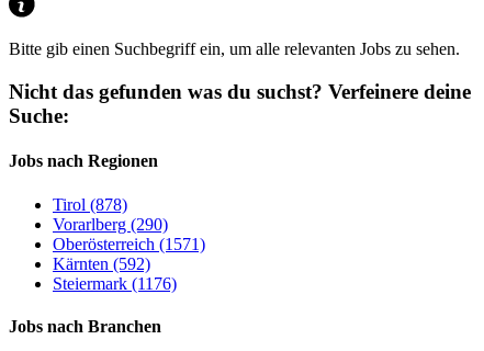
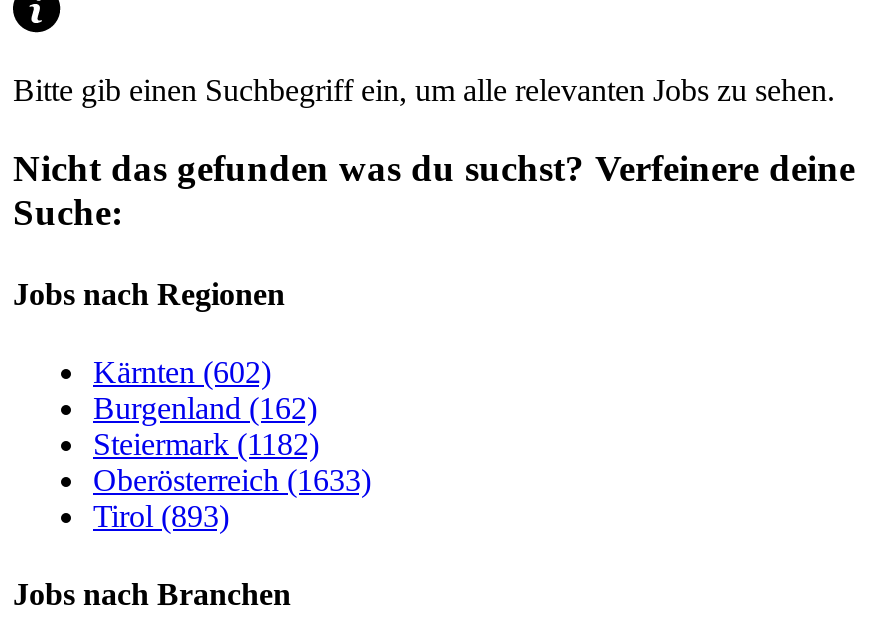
- Tirol (878)
- Vorarlberg (290)
- Oberösterreich (1571)
- Kärnten (592)
- Steiermark (1176)
+ Kärnten (602)
+ Burgenland (162)
+ Steiermark (1182)
+ Oberösterreich (1633)
+ Tirol (893)
